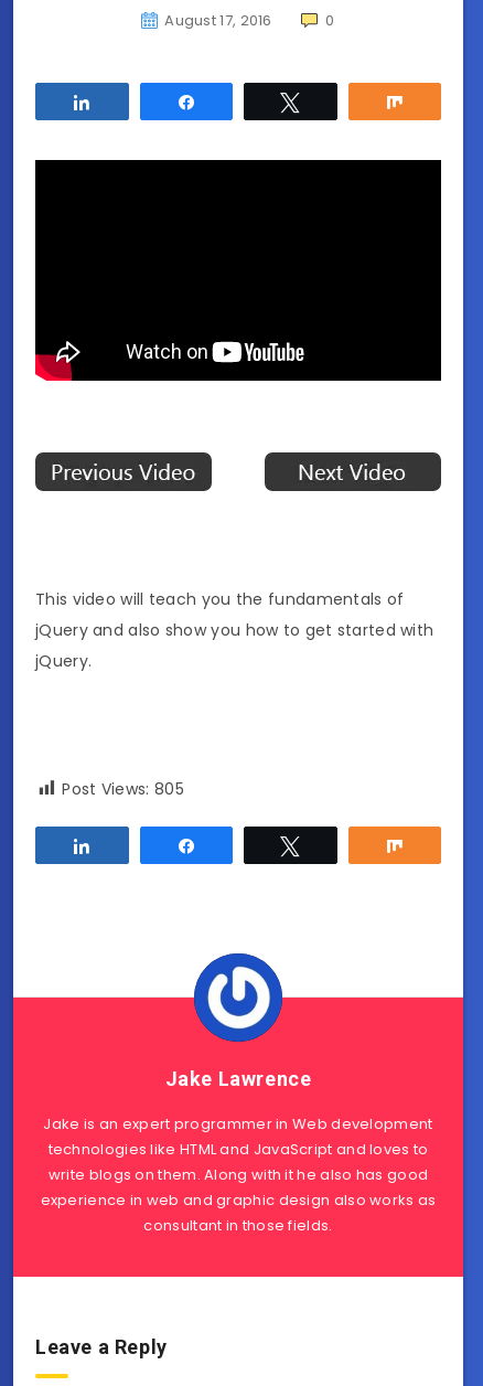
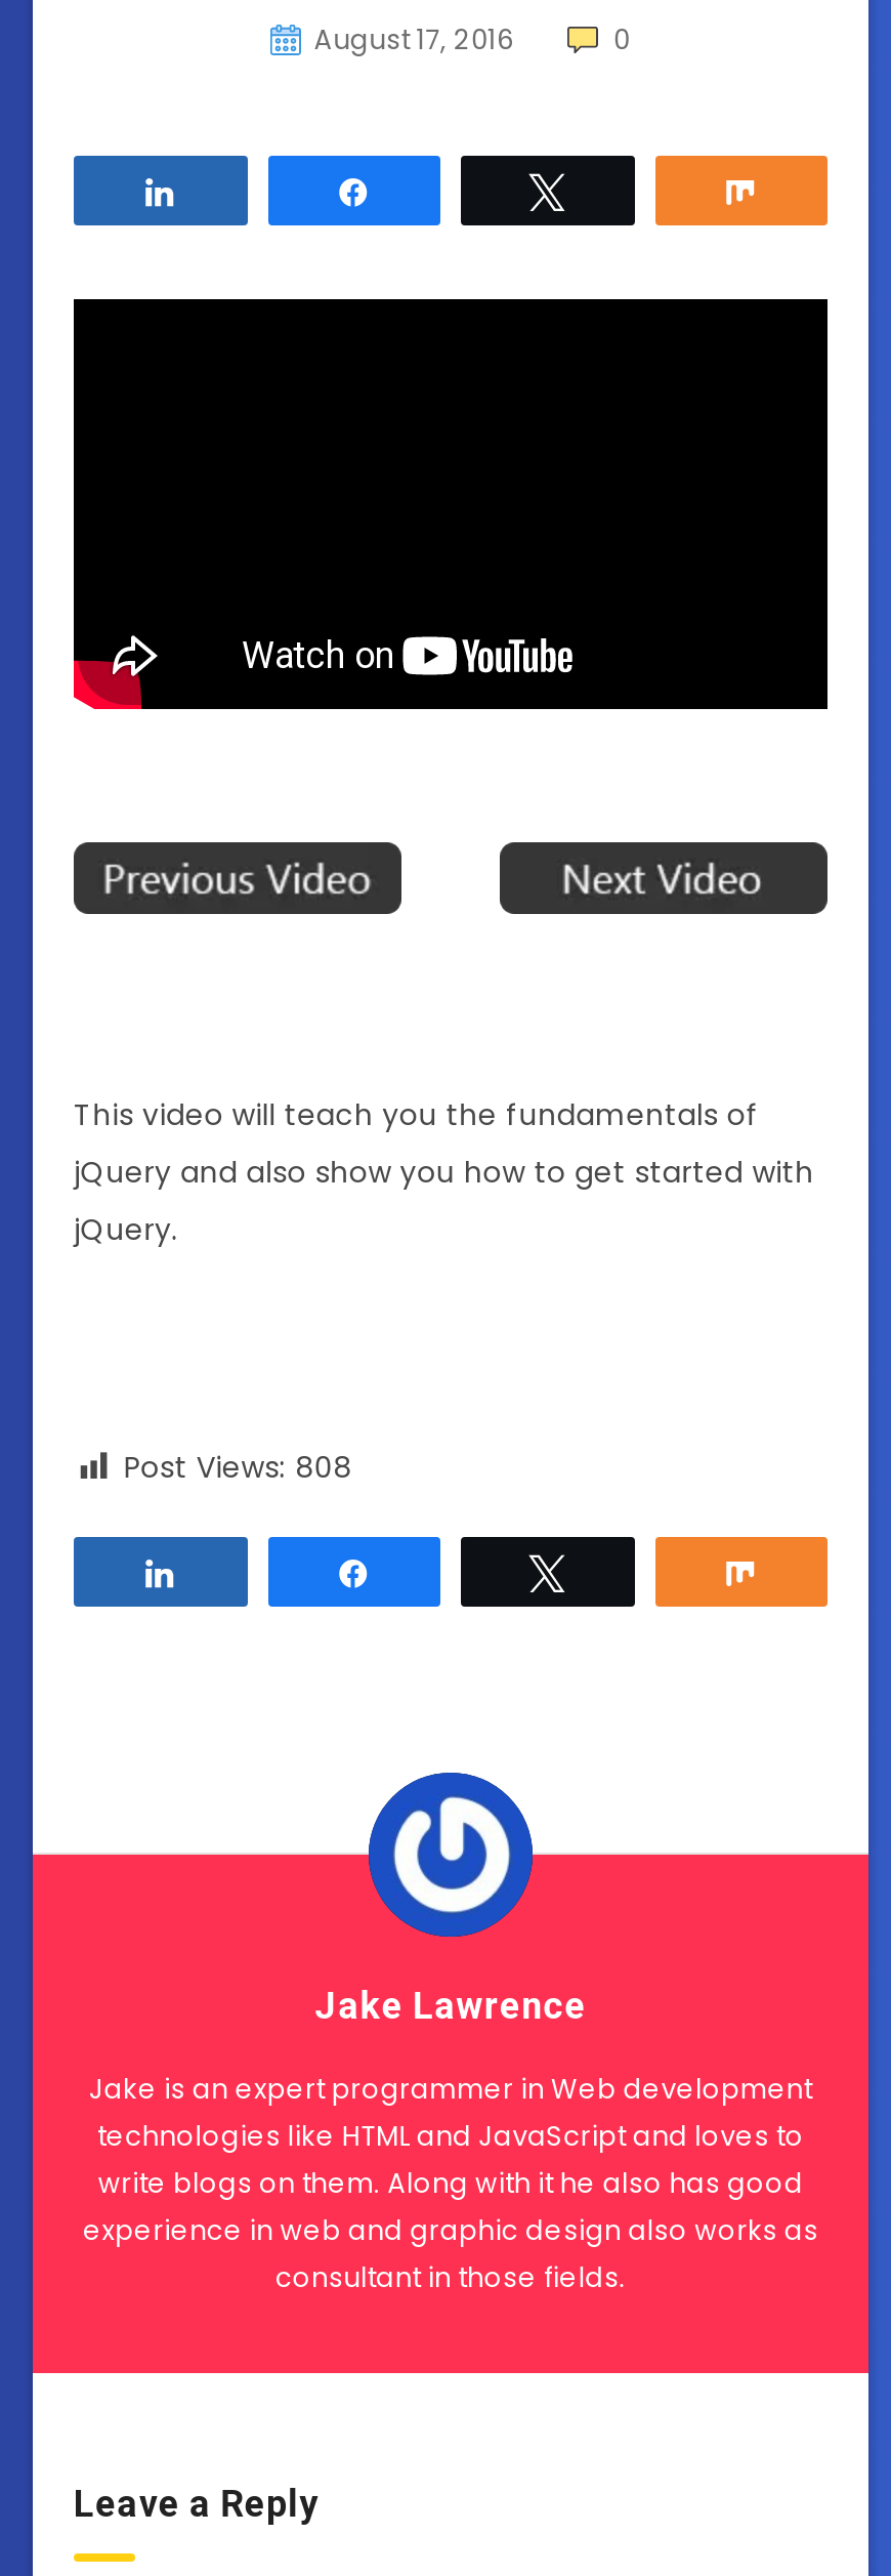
- Post Views: 805
+ Post Views: 808
